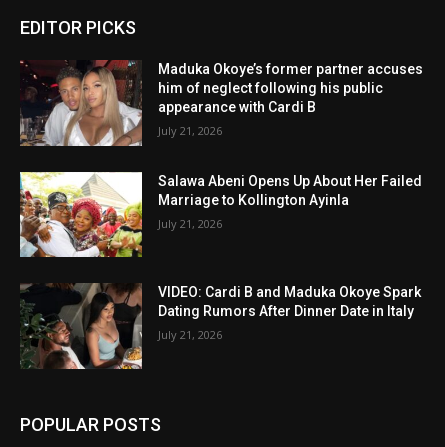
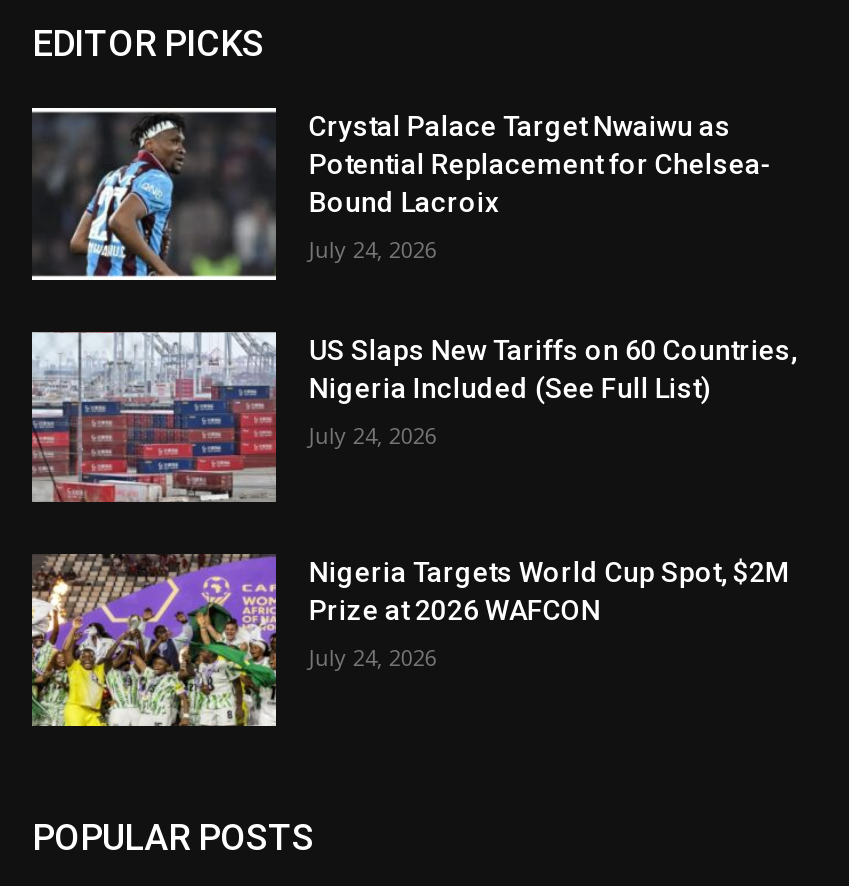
- [image]
- Maduka Okoye’s former partner accuses
- him of neglect following his public
- appearance with Cardi B
+ [image]
+ Crystal Palace Target Nwaiwu as
+ Potential Replacement for Chelsea-
+ Bound Lacroix

- July 21, 2026
+ July 24, 2026

- [image]
- Salawa Abeni Opens Up About Her Failed
- Marriage to Kollington Ayinla
+ [image]
+ US Slaps New Tariffs on 60 Countries,
+ Nigeria Included (See Full List)

- July 21, 2026
+ July 24, 2026

- [image]
- VIDEO: Cardi B and Maduka Okoye Spark
- Dating Rumors After Dinner Date in Italy
+ [image]
+ Nigeria Targets World Cup Spot, $2M
+ Prize at 2026 WAFCON

- July 21, 2026
+ July 24, 2026
